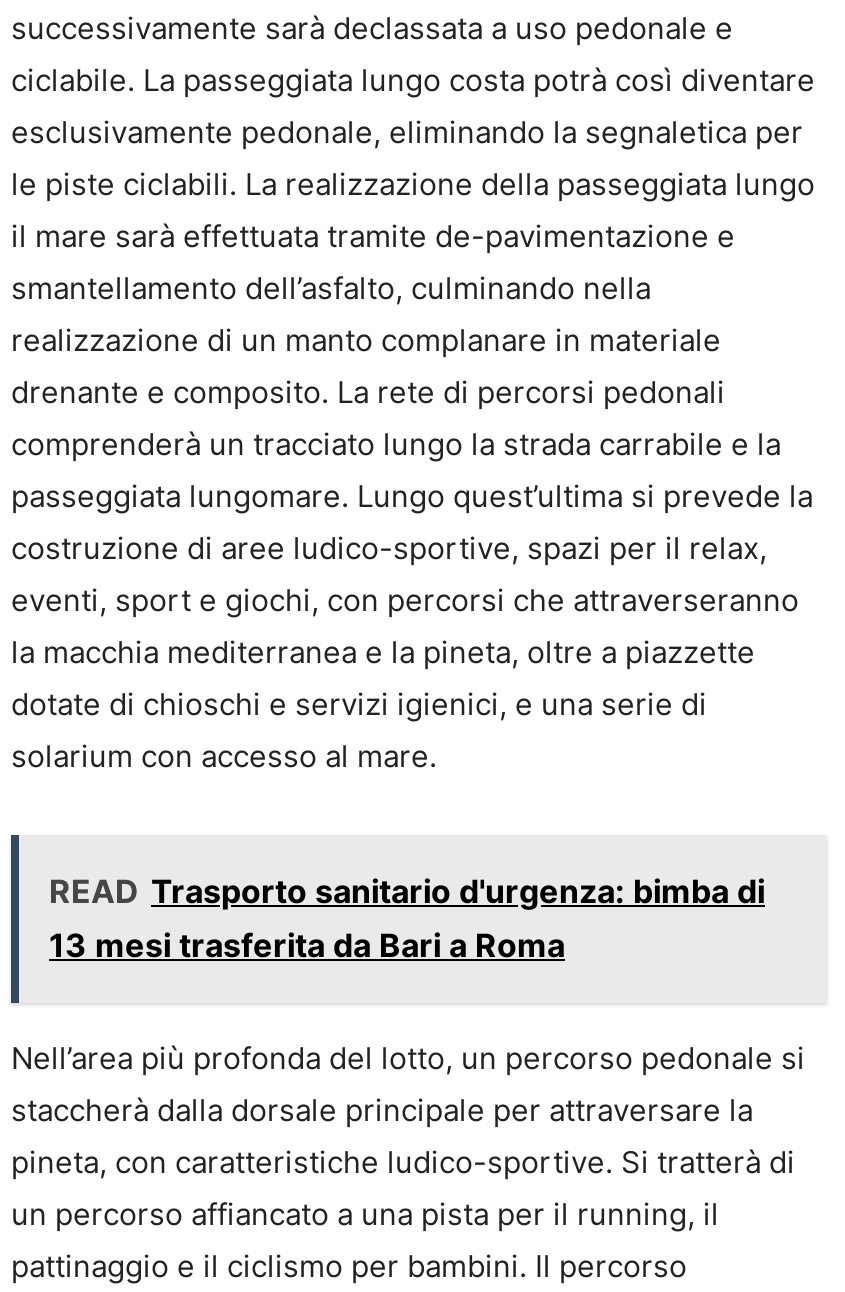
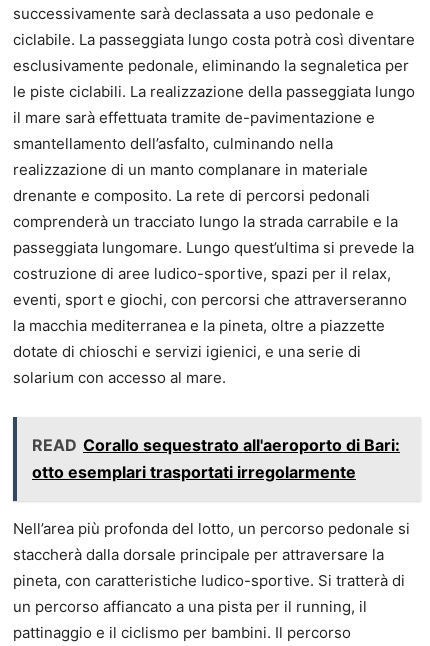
- READ Trasporto sanitario d'urgenza: bimba di
- 13 mesi trasferita da Bari a Roma
+ READ Corallo sequestrato all'aeroporto di Bari:
+ otto esemplari trasportati irregolarmente
